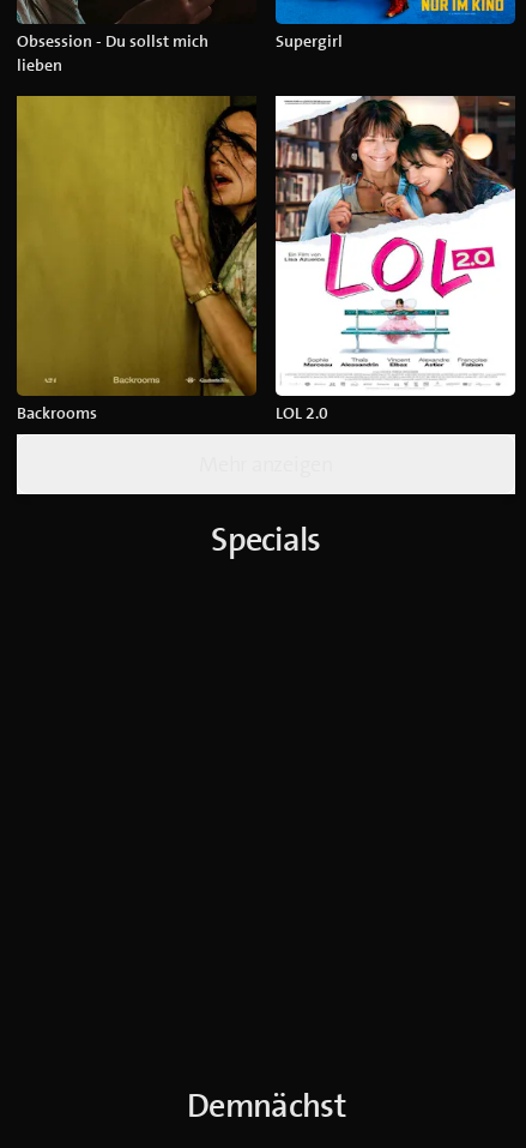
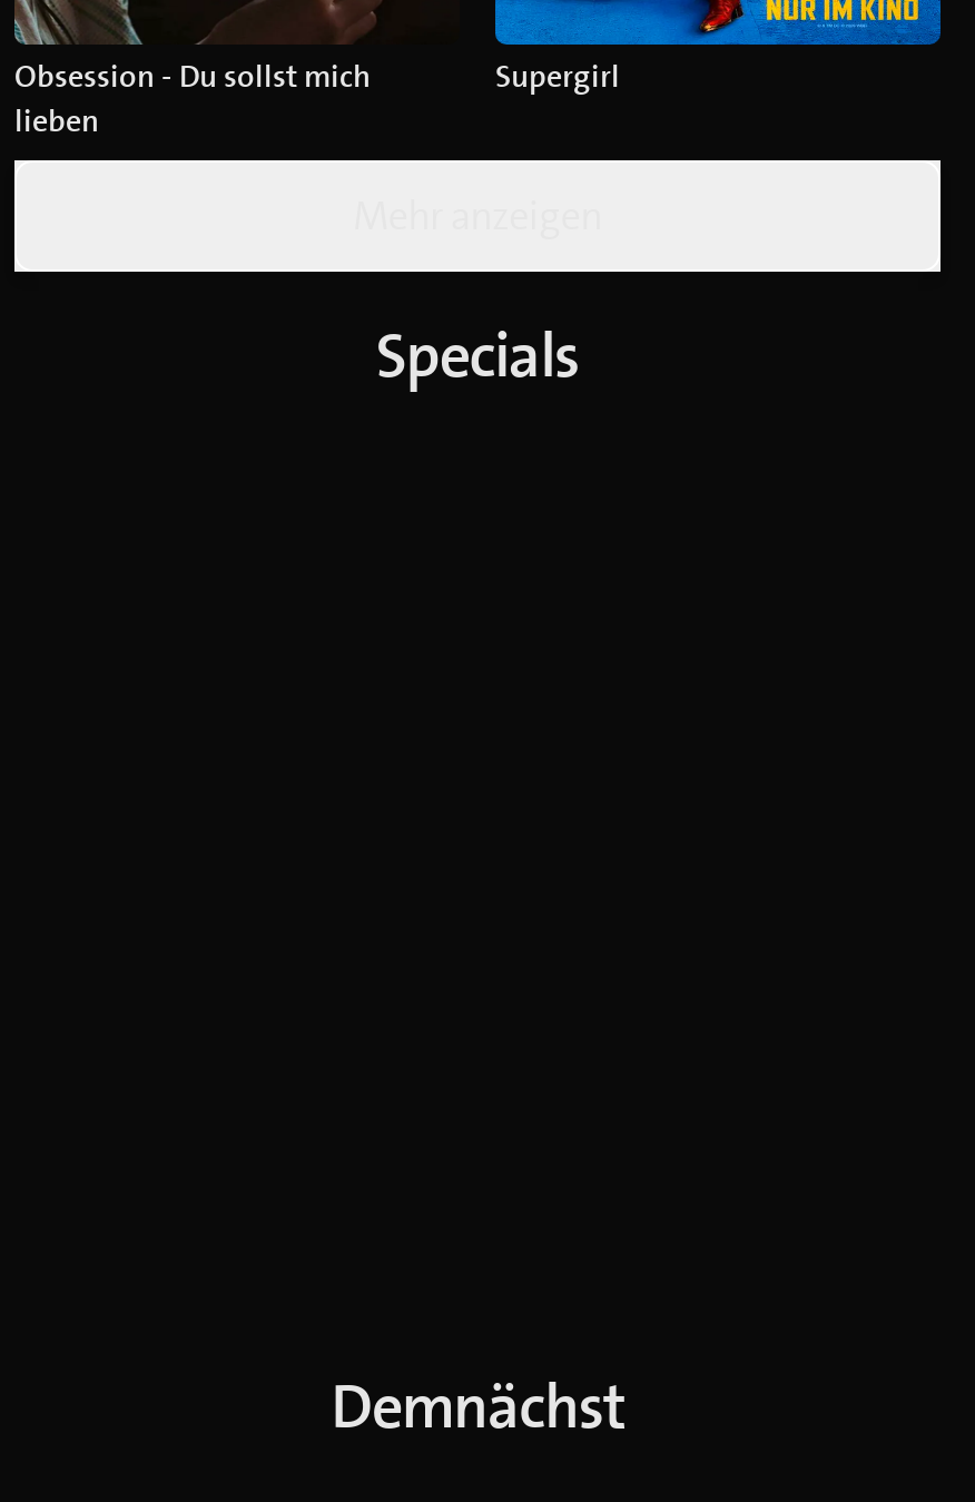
- [image]
- Backrooms
- LOL 2.0

- [image]
